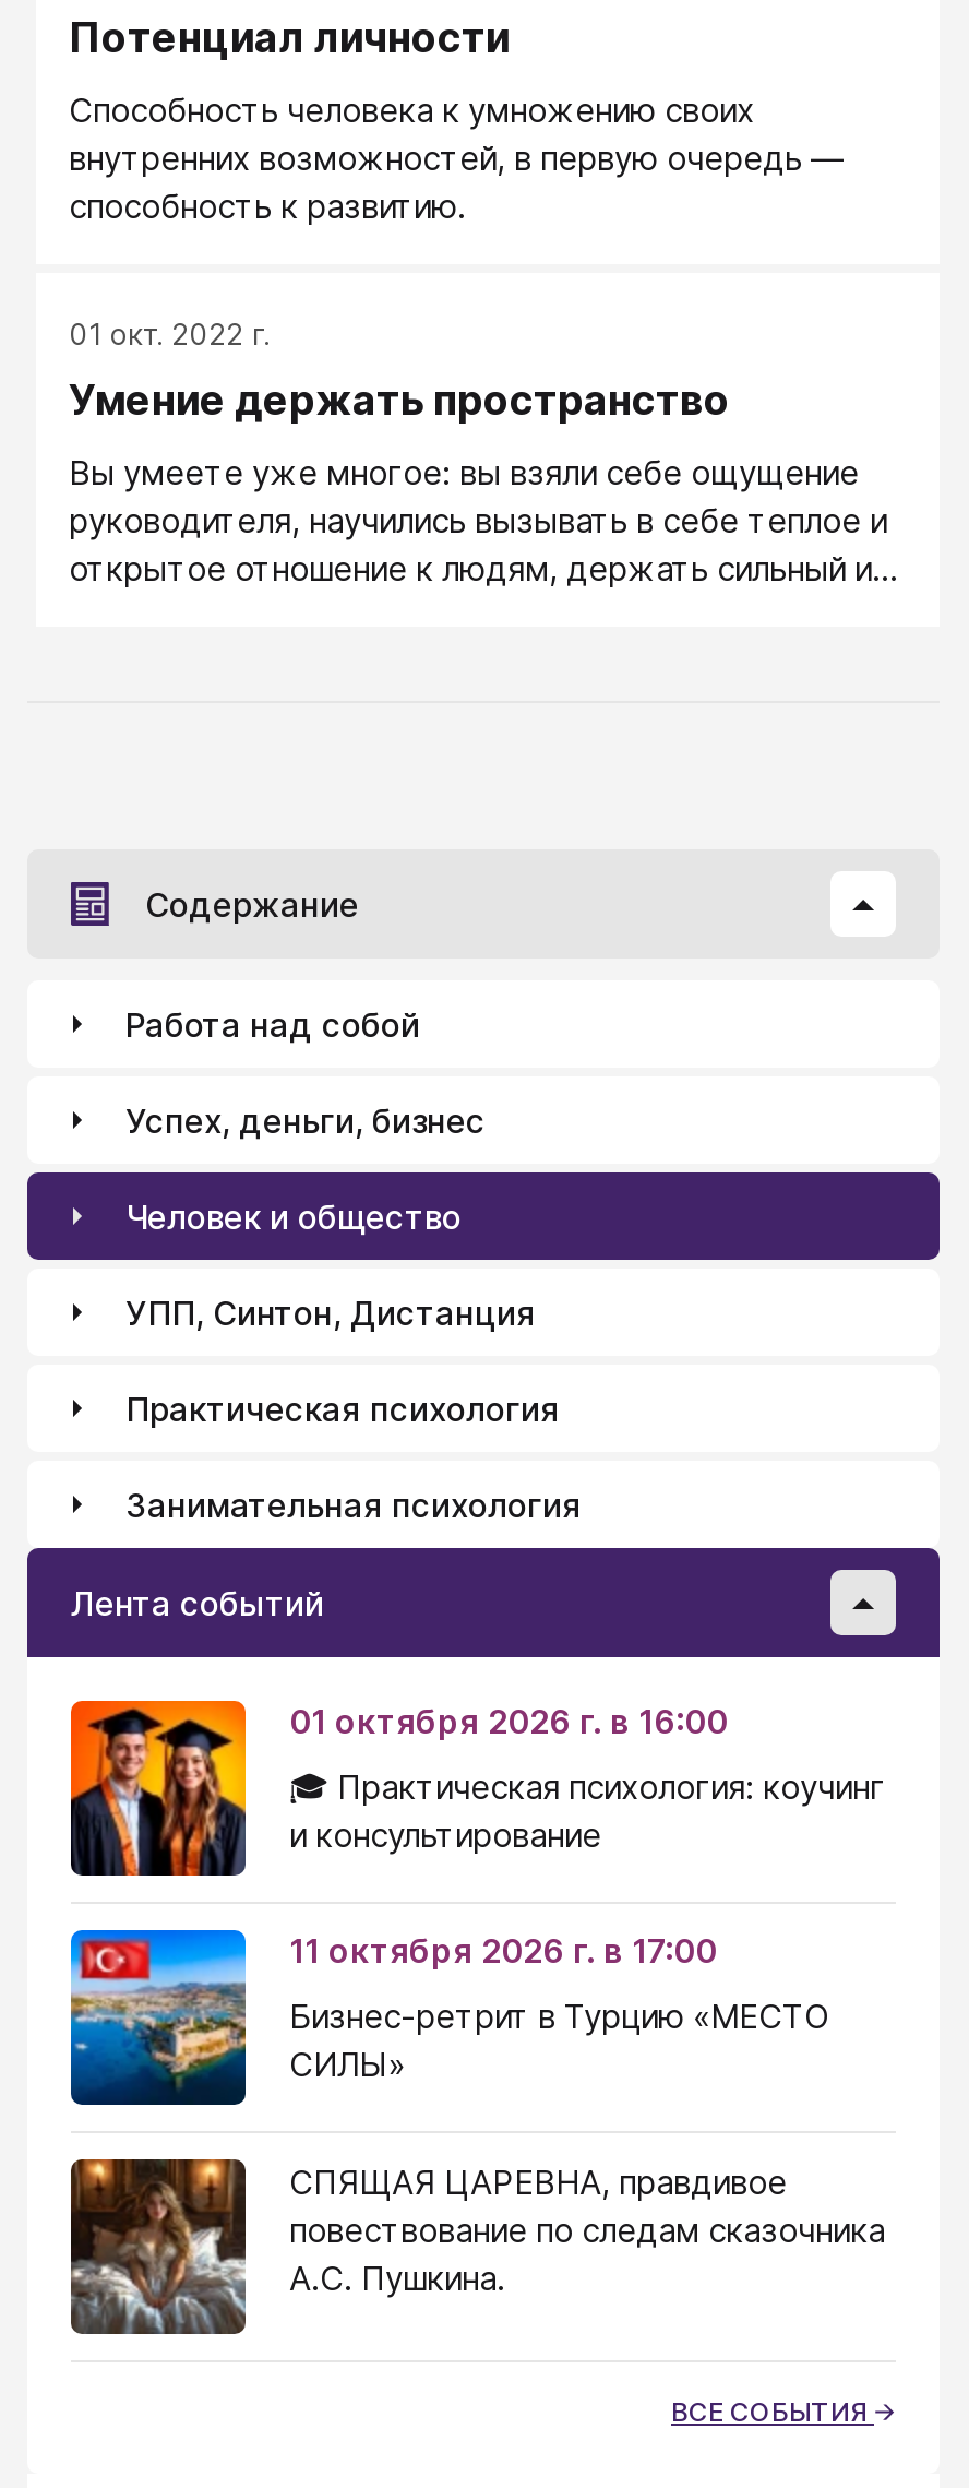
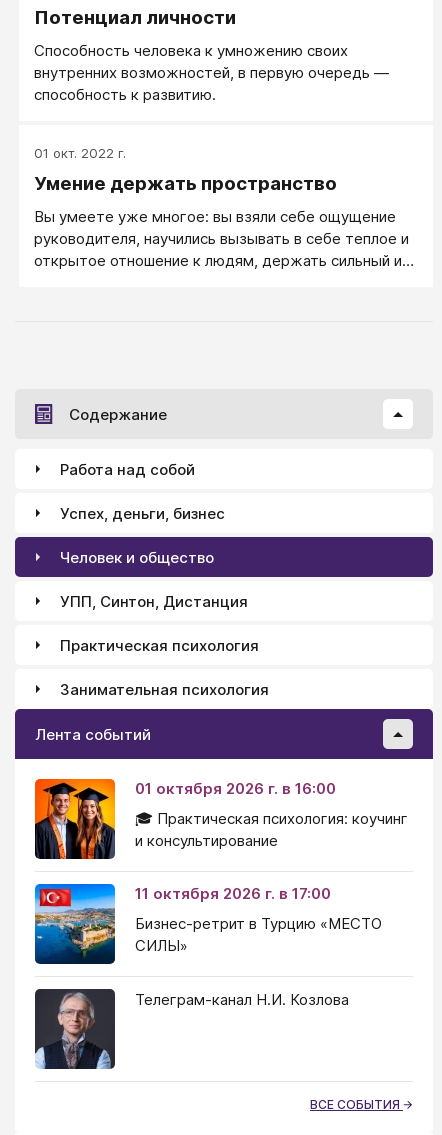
- [image]
- СПЯЩАЯ ЦАРЕВНА, правдивое
- повествование по следам сказочника
- А.С. Пушкина.
+ [image]
+ Телеграм-канал Н.И. Козлова
